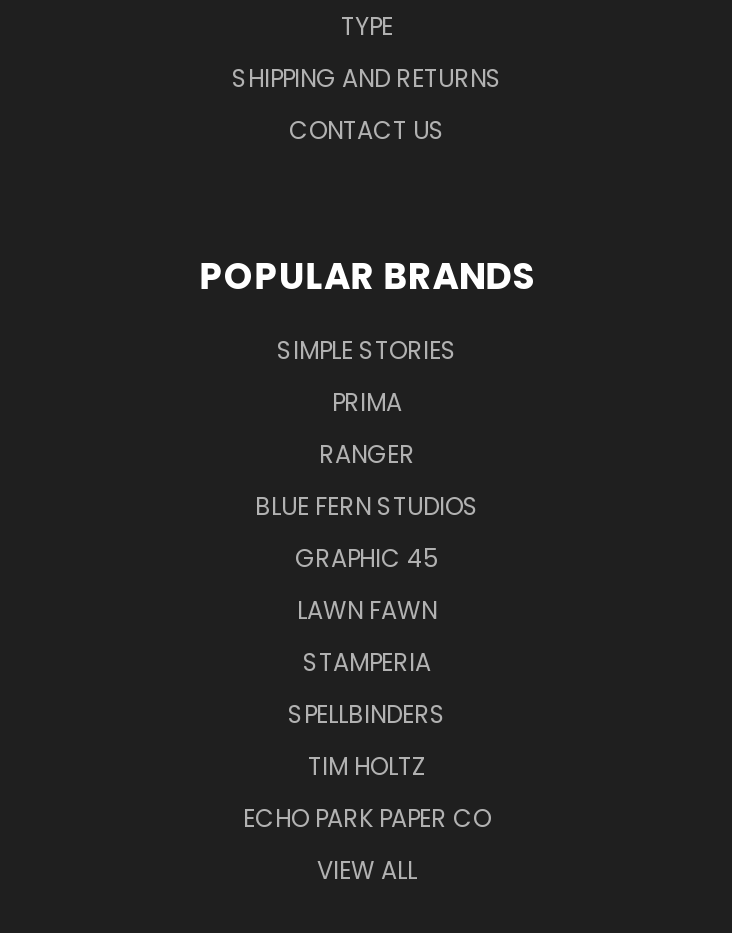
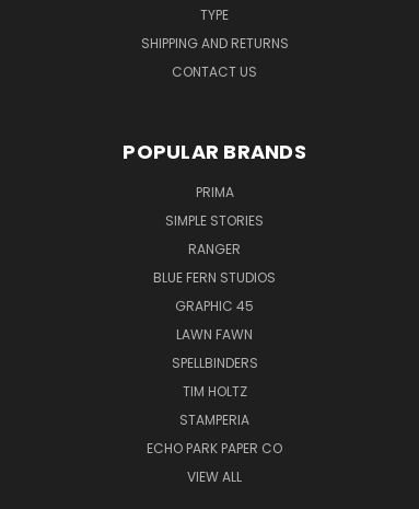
moved down: SIMPLE STORIES

moved up: PRIMA

moved down: STAMPERIA

moved up: SPELLBINDERS | TIM HOLTZ
